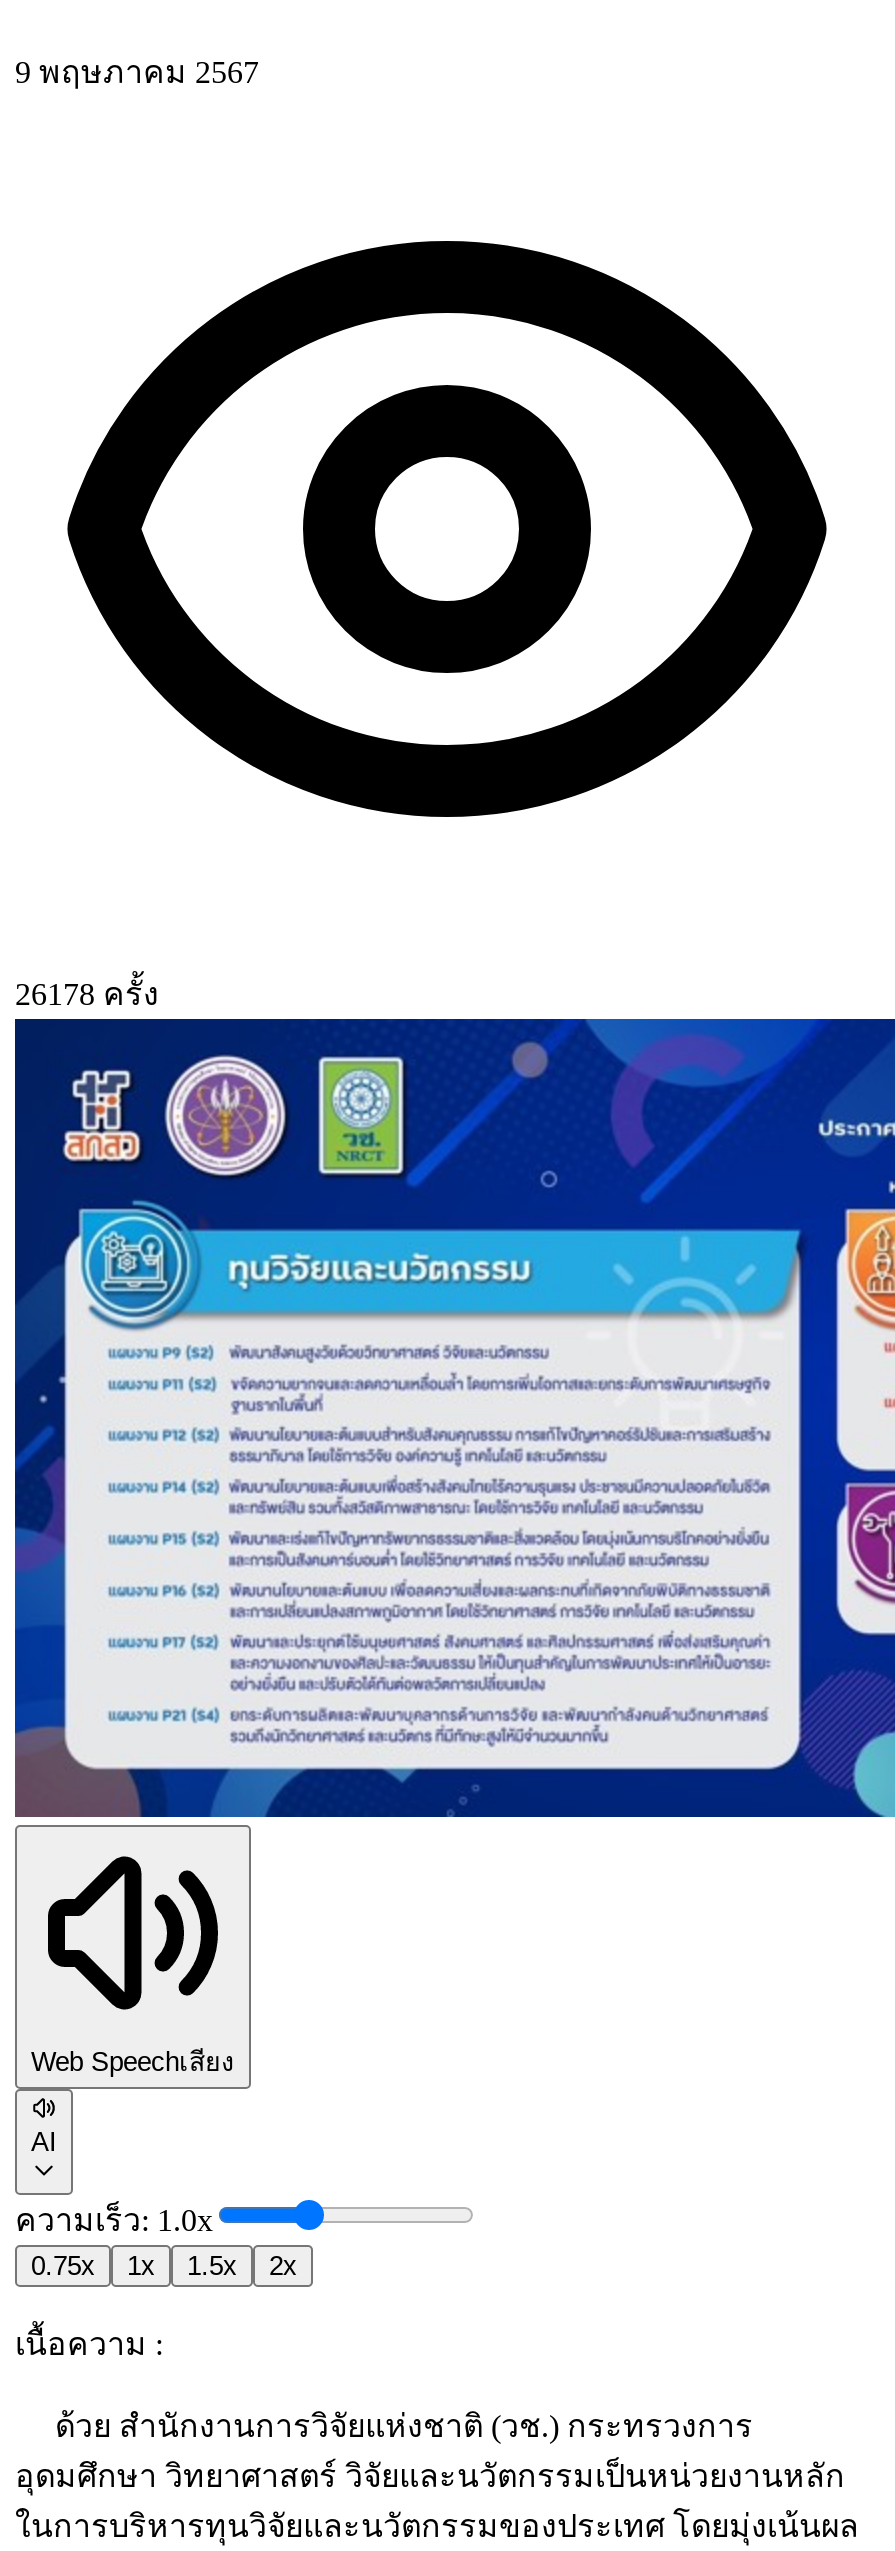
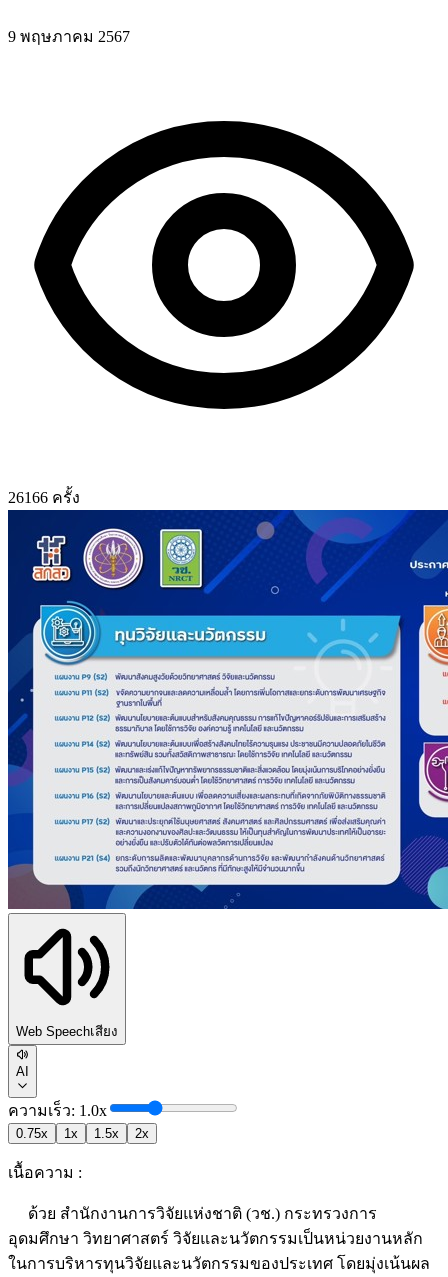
- 26178 ครั้ง
+ 26166 ครั้ง
